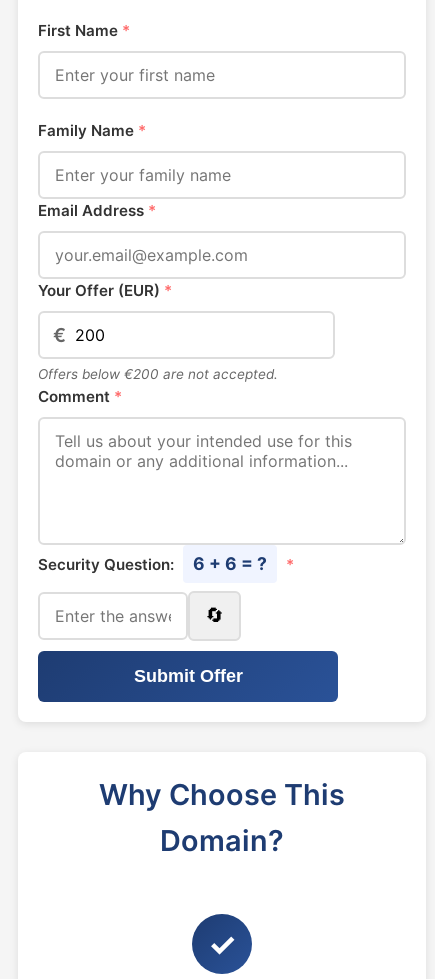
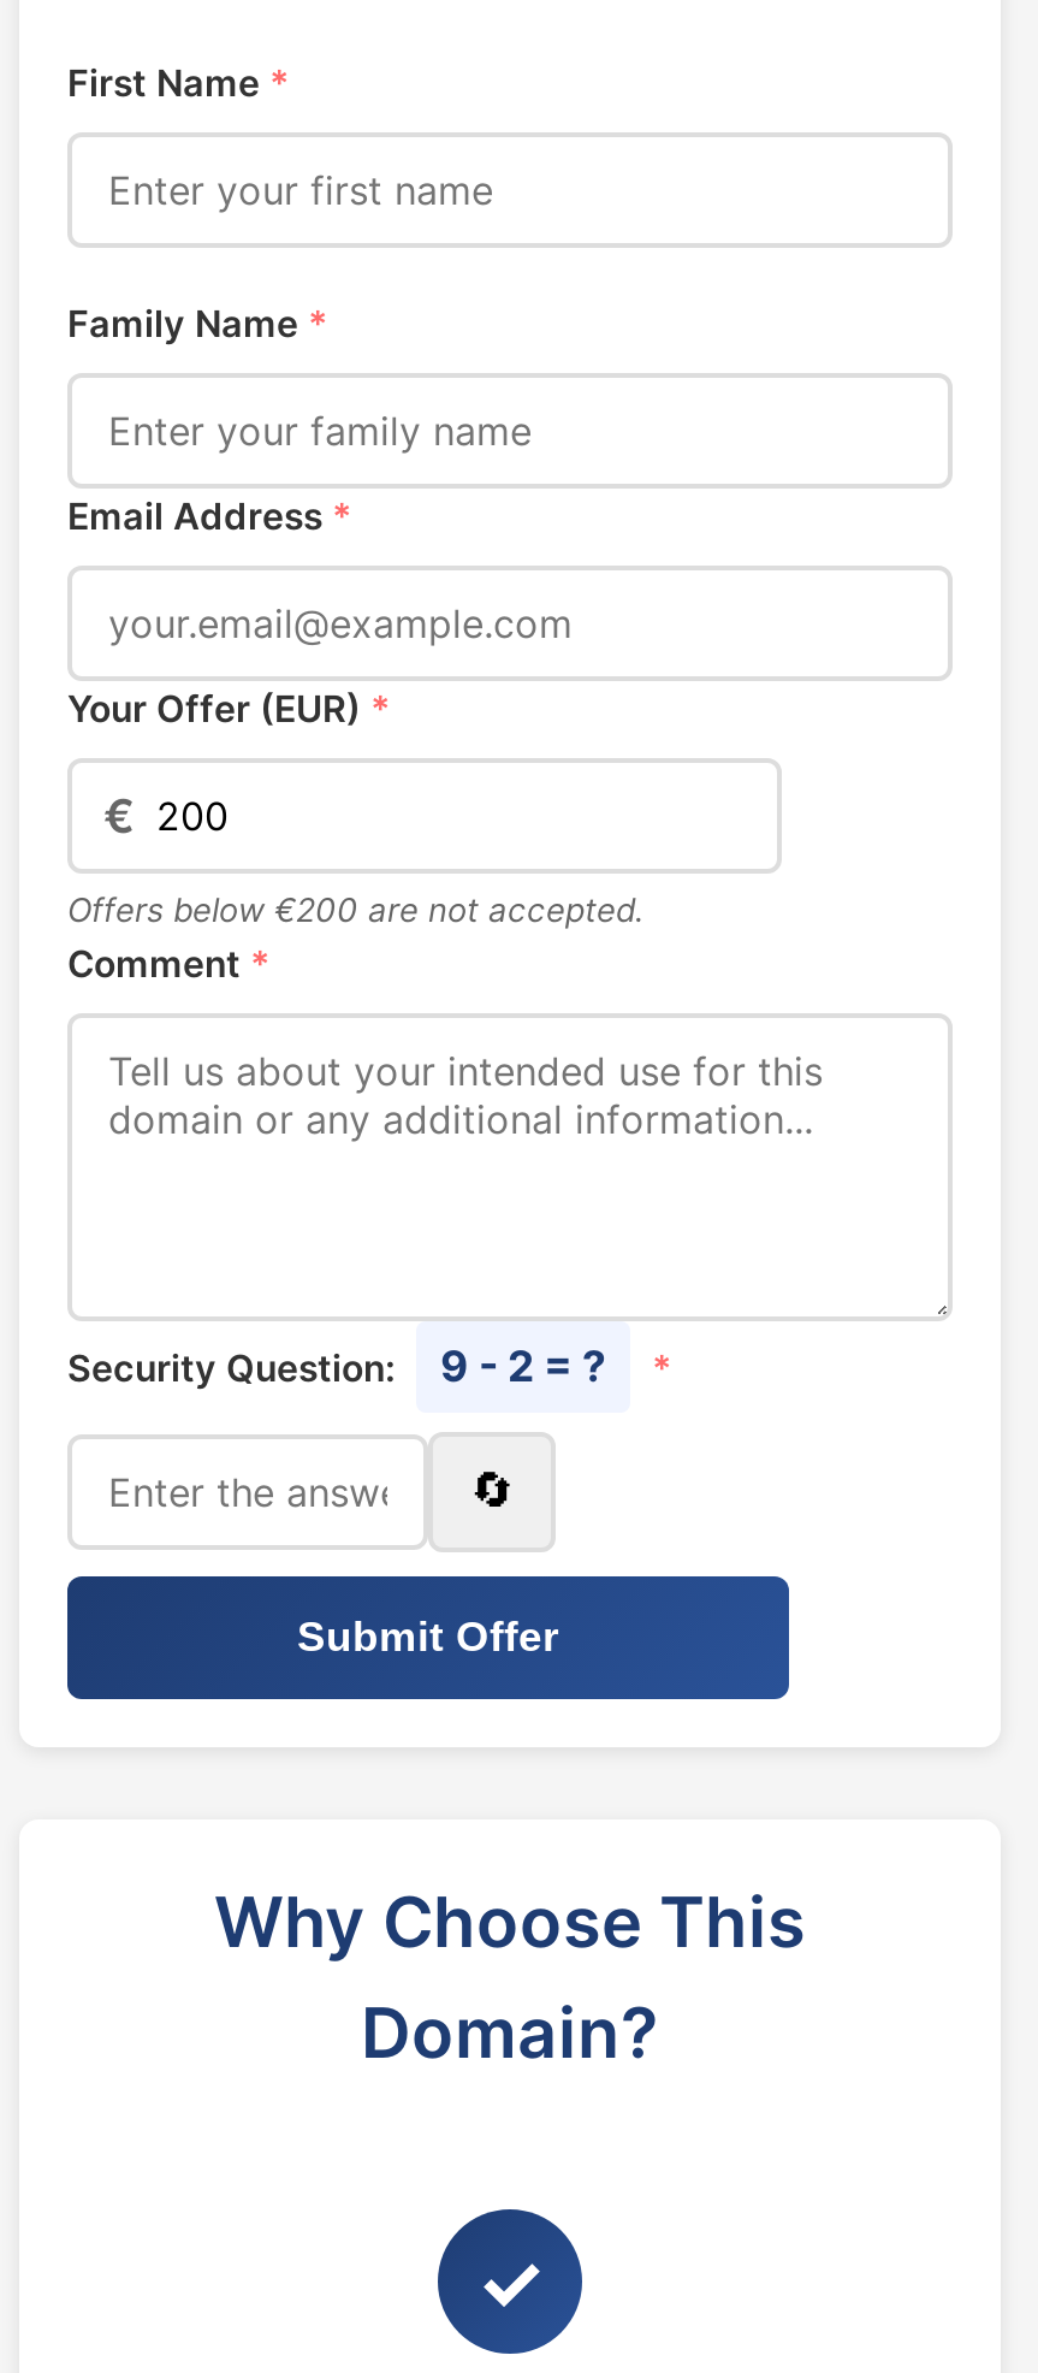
- 6 + 6 = ?
+ 9 - 2 = ?
